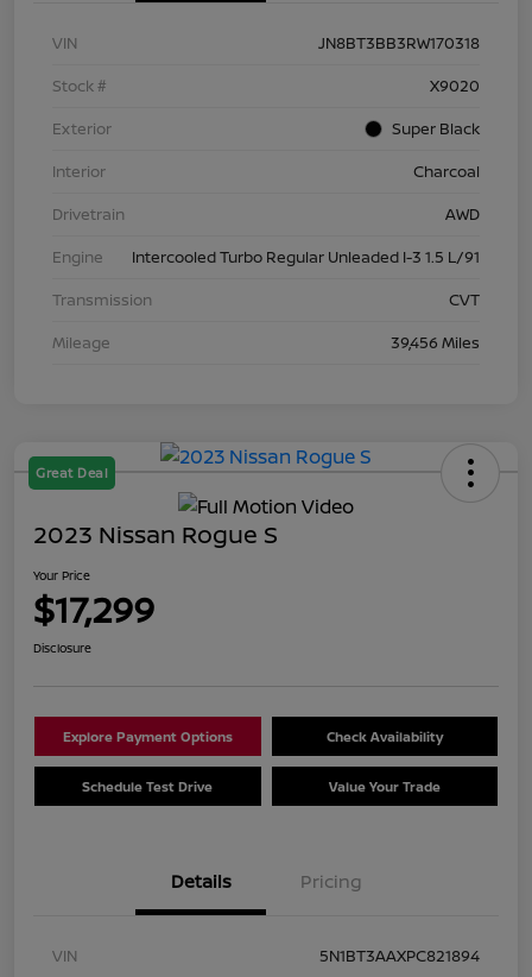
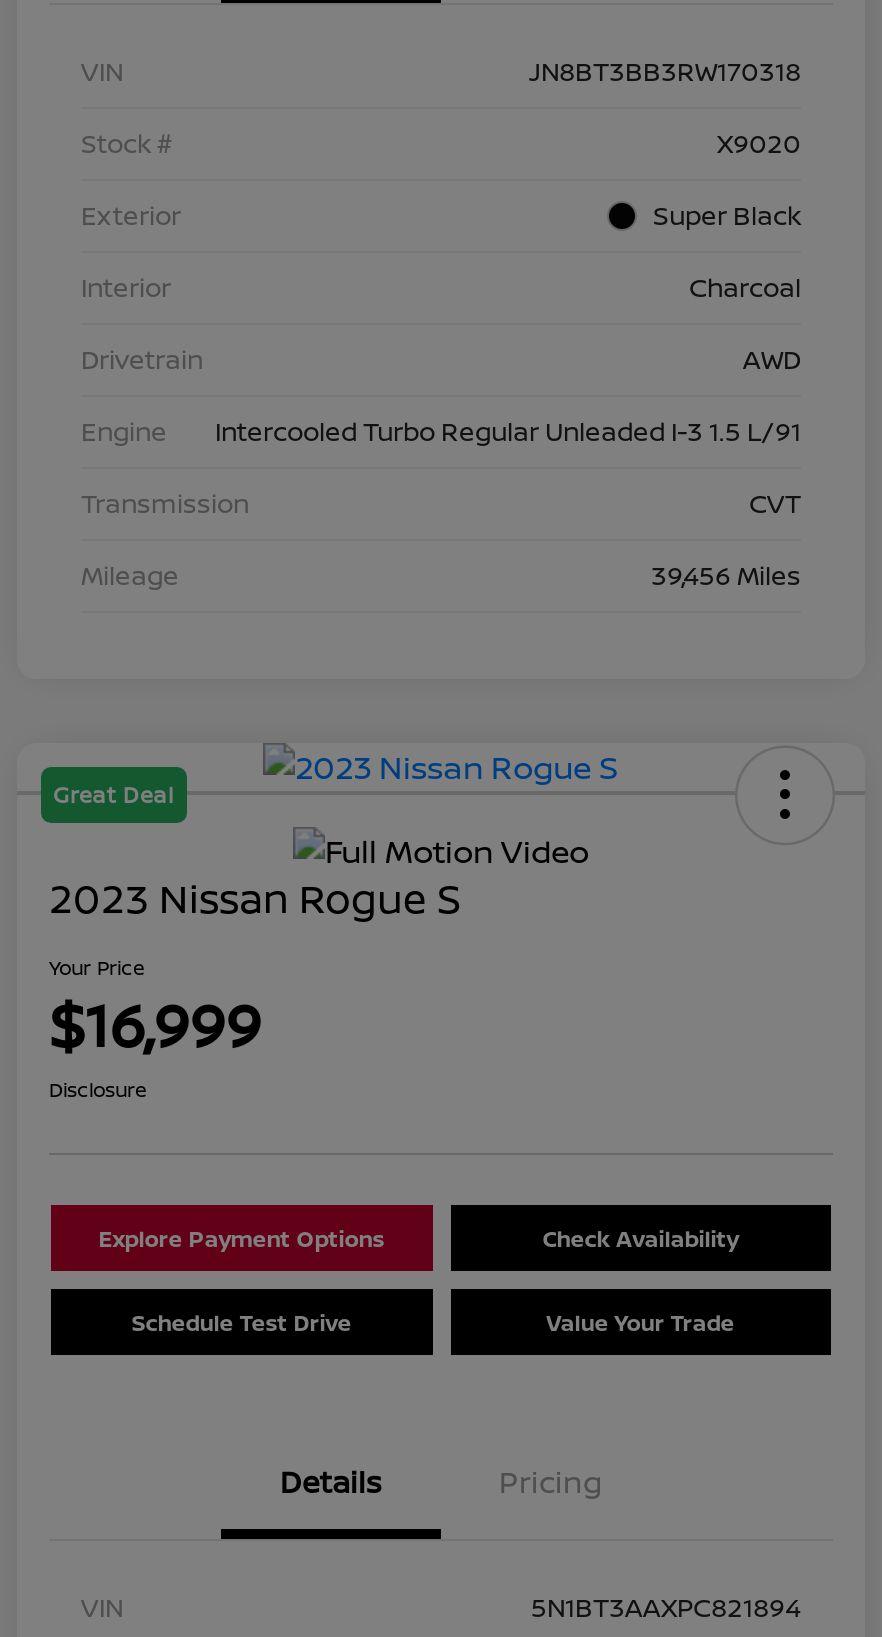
- $17,299
+ $16,999
